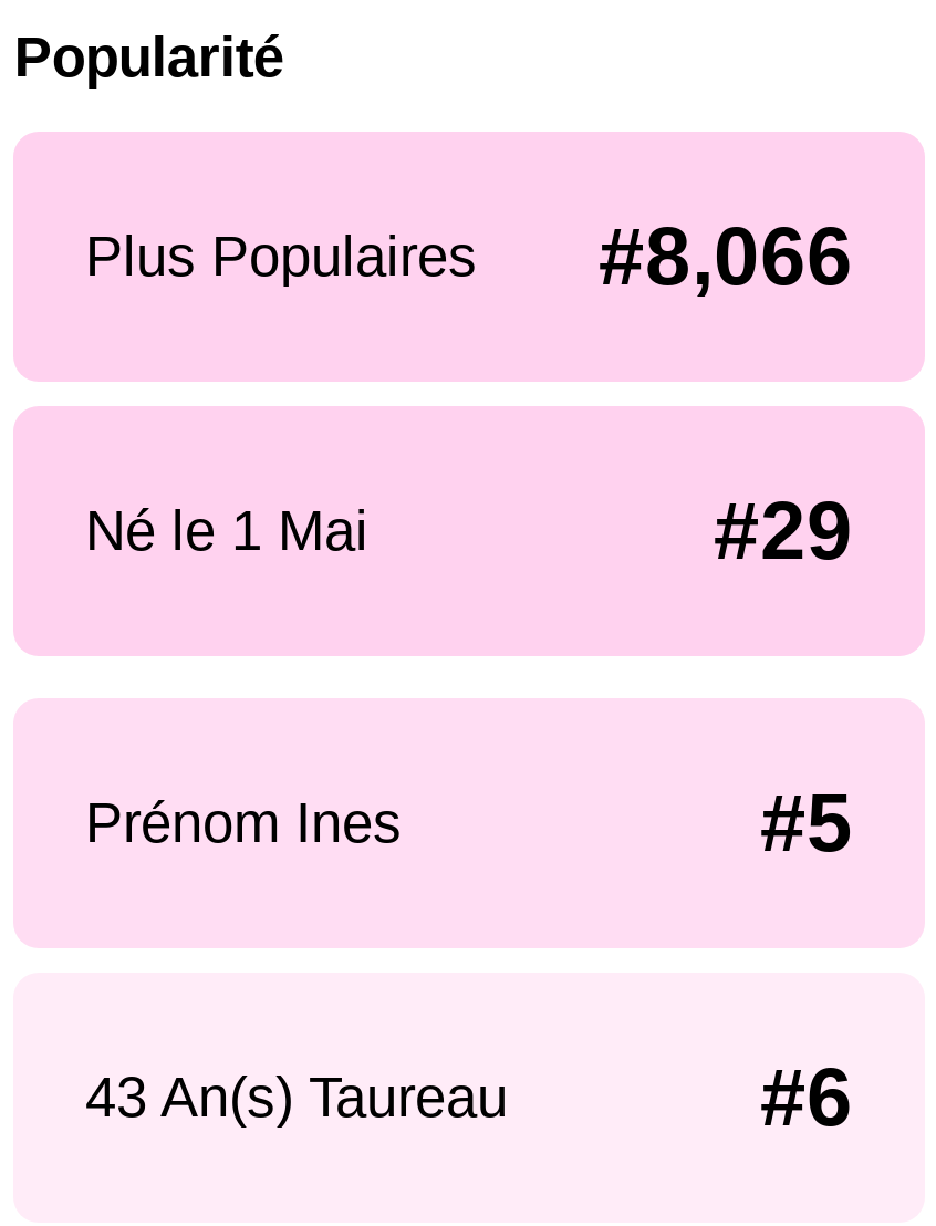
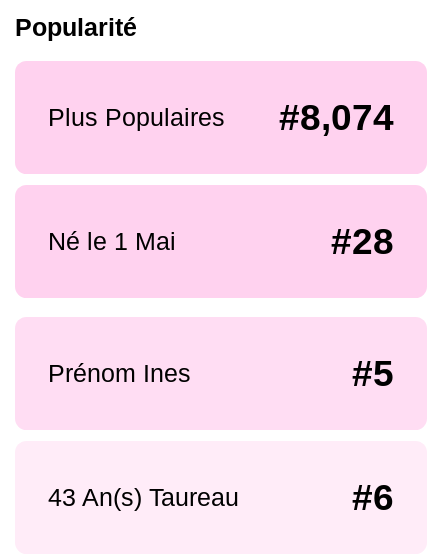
- Plus Populaires #8,066
+ Plus Populaires #8,074

- #29
+ #28
